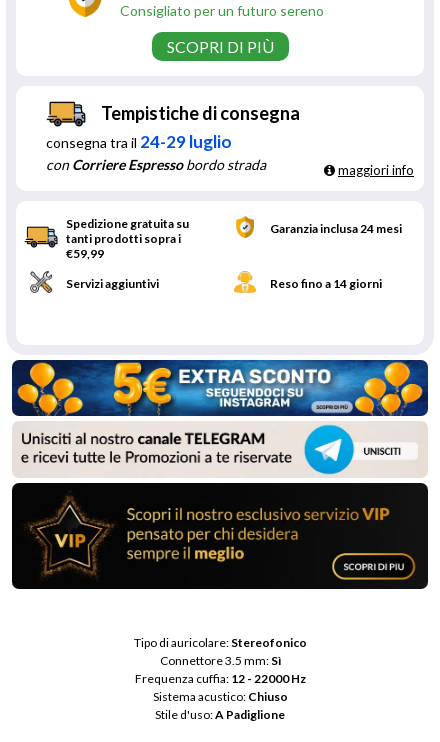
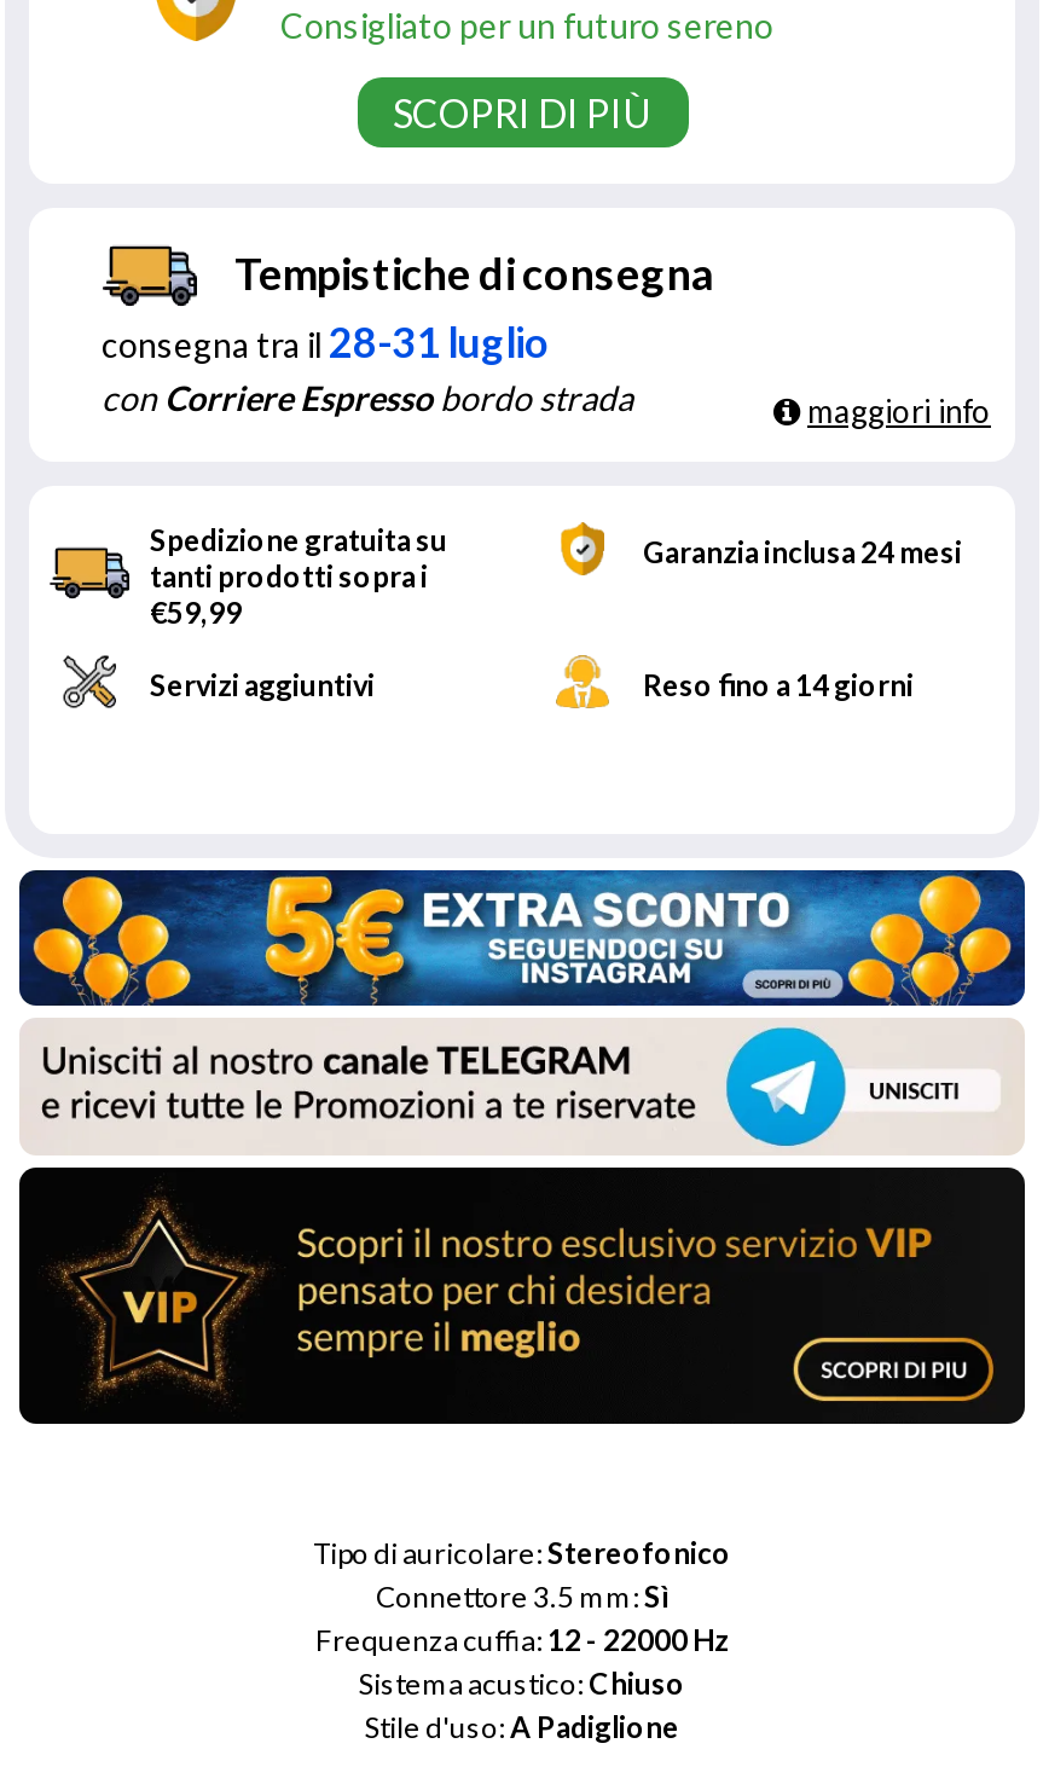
- consegna tra il 24-29 luglio
+ consegna tra il 28-31 luglio
